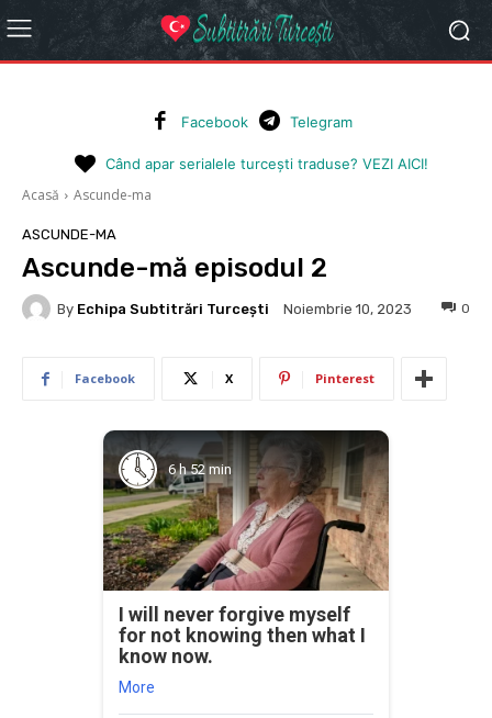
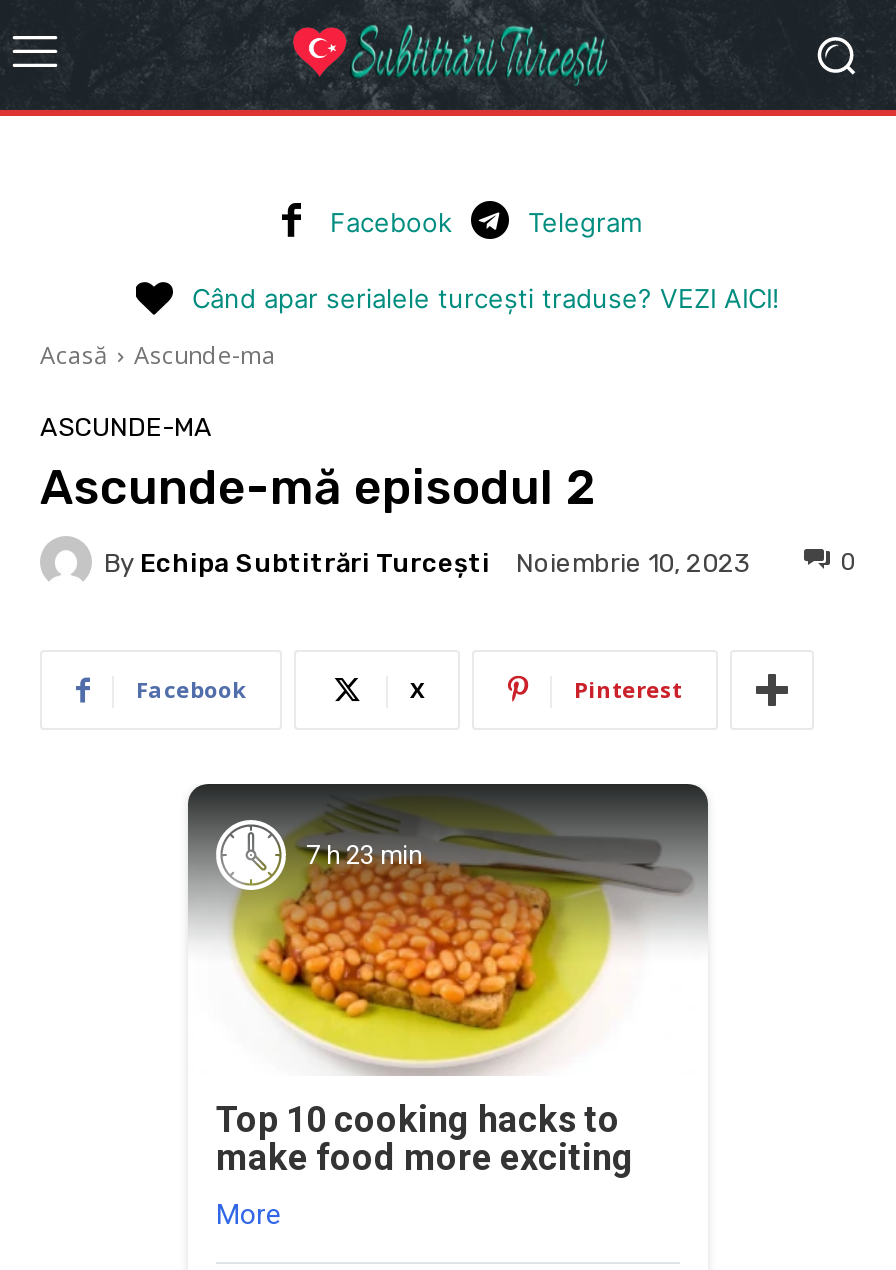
- [image]
- 6 h 52 min
+ [image]
+ 7 h 23 min

- I will never forgive myself
- for not knowing then what I
- know now.
+ Top 10 cooking hacks to
+ make food more exciting
